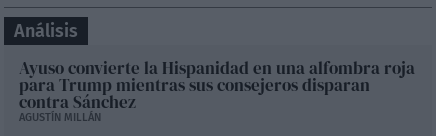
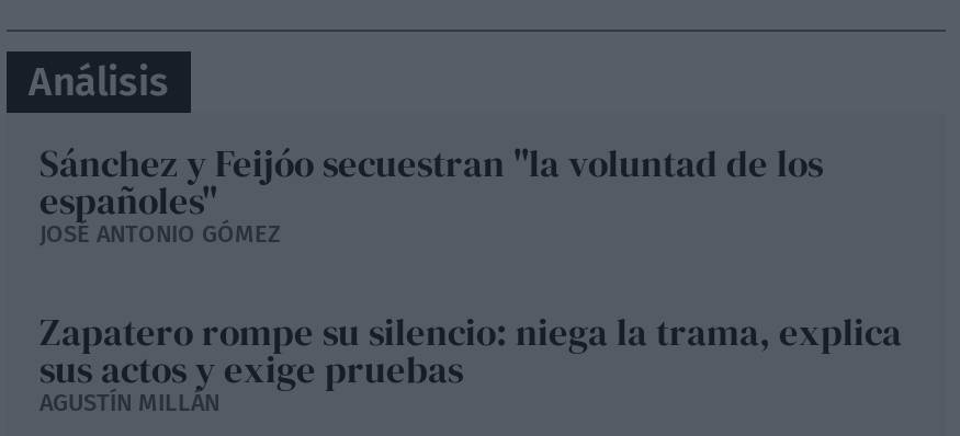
- Ayuso convierte la Hispanidad en una alfombra roja
- para Trump mientras sus consejeros disparan
- contra Sánchez
+ Sánchez y Feijóo secuestran "la voluntad de los
+ españoles"
+ JOSÉ ANTONIO GÓMEZ
+ Zapatero rompe su silencio: niega la trama, explica
+ sus actos y exige pruebas
